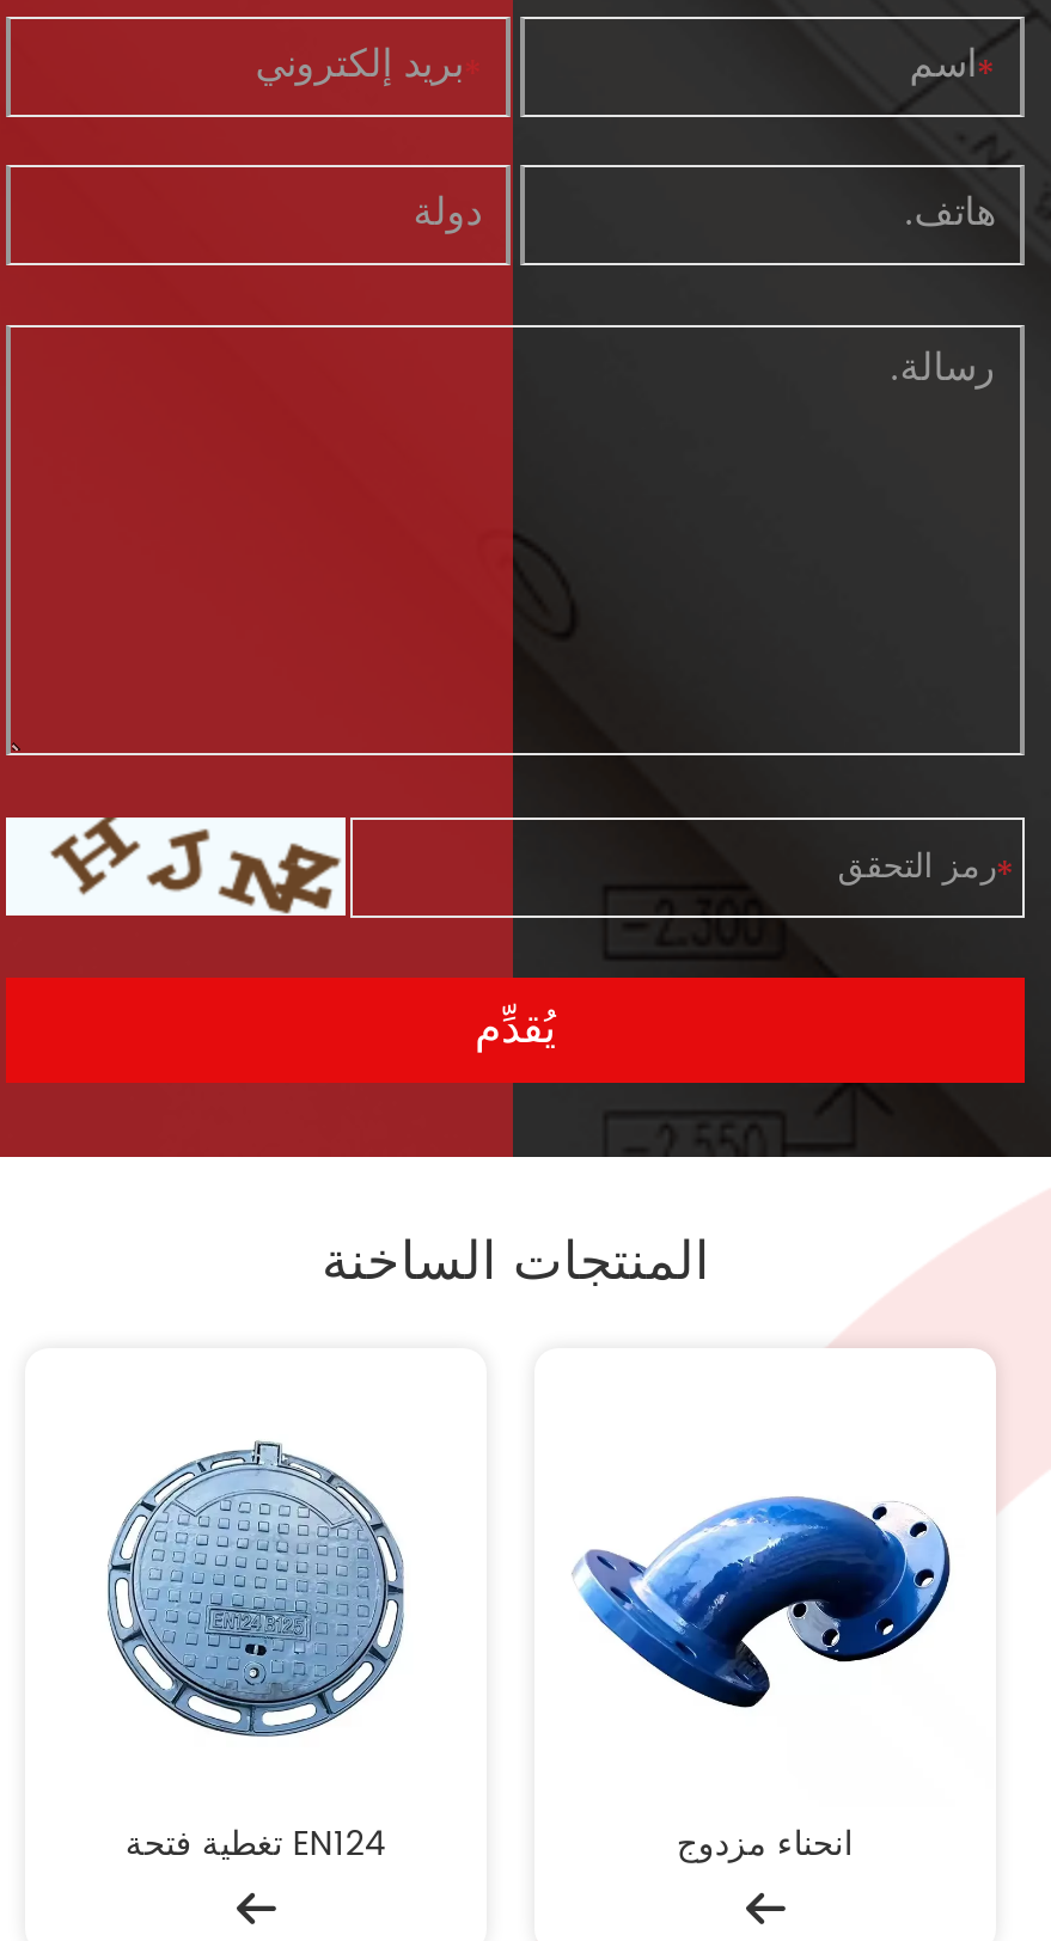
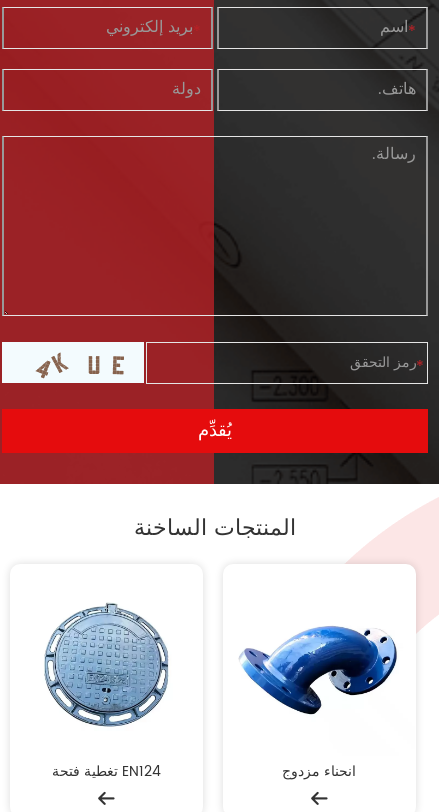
- [image]
+ [image]
